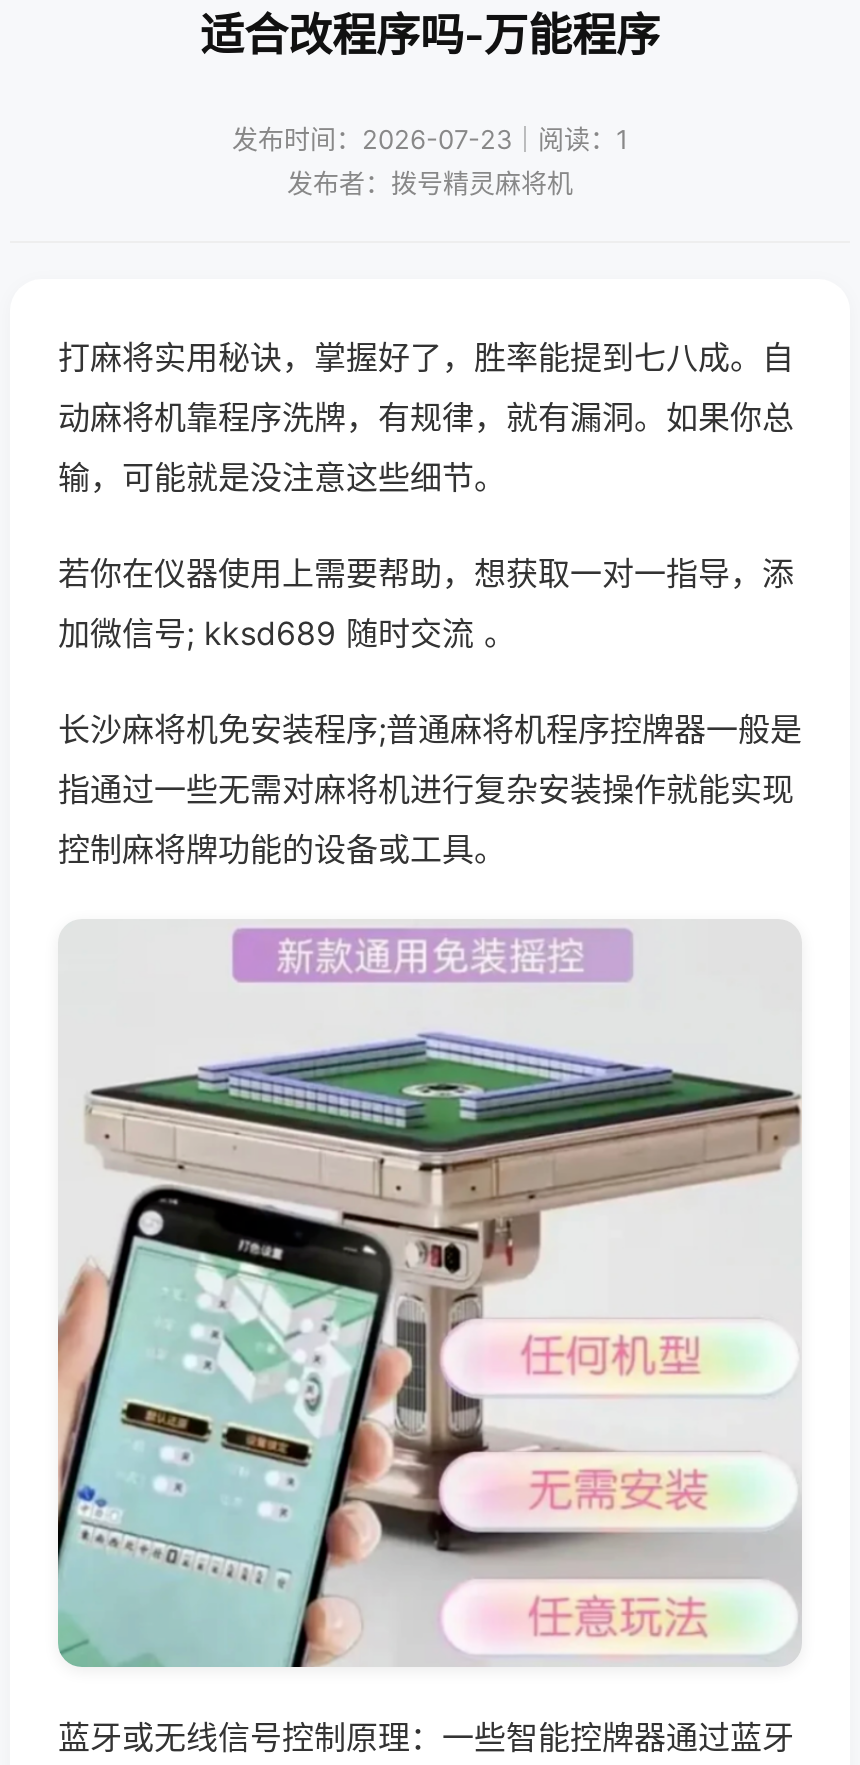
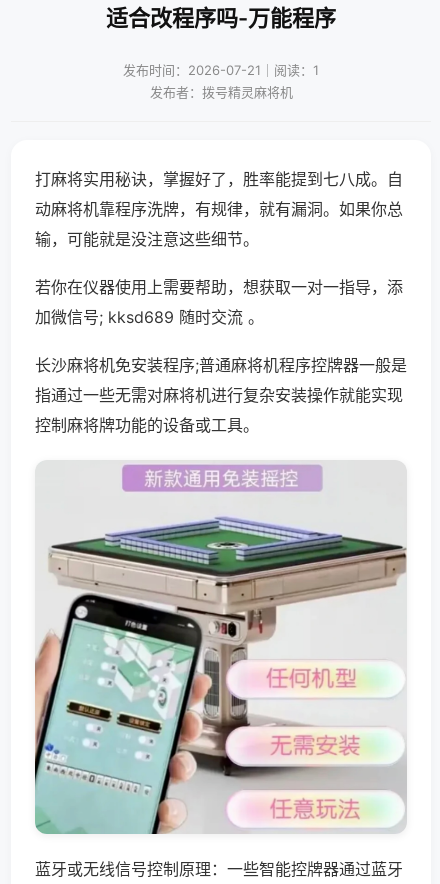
- 发布时间：2026-07-23｜阅读：1
+ 发布时间：2026-07-21｜阅读：1
